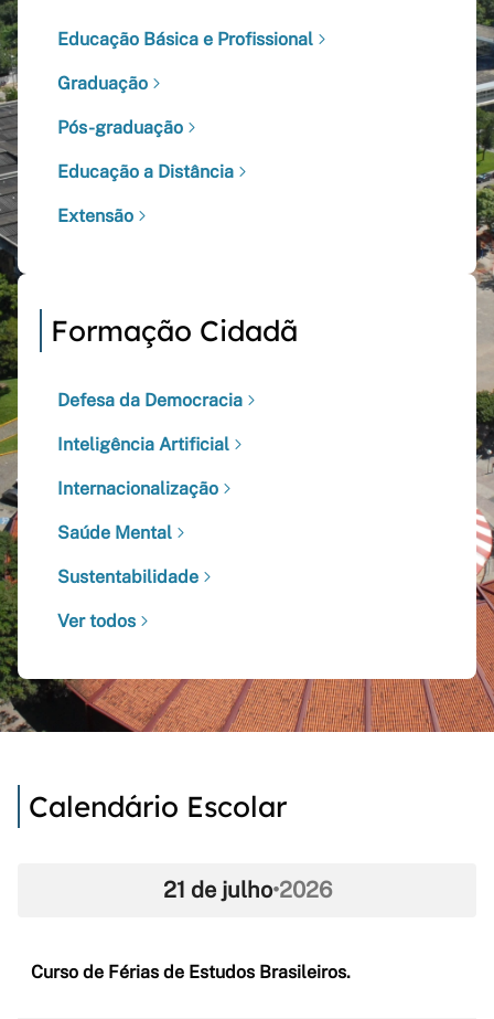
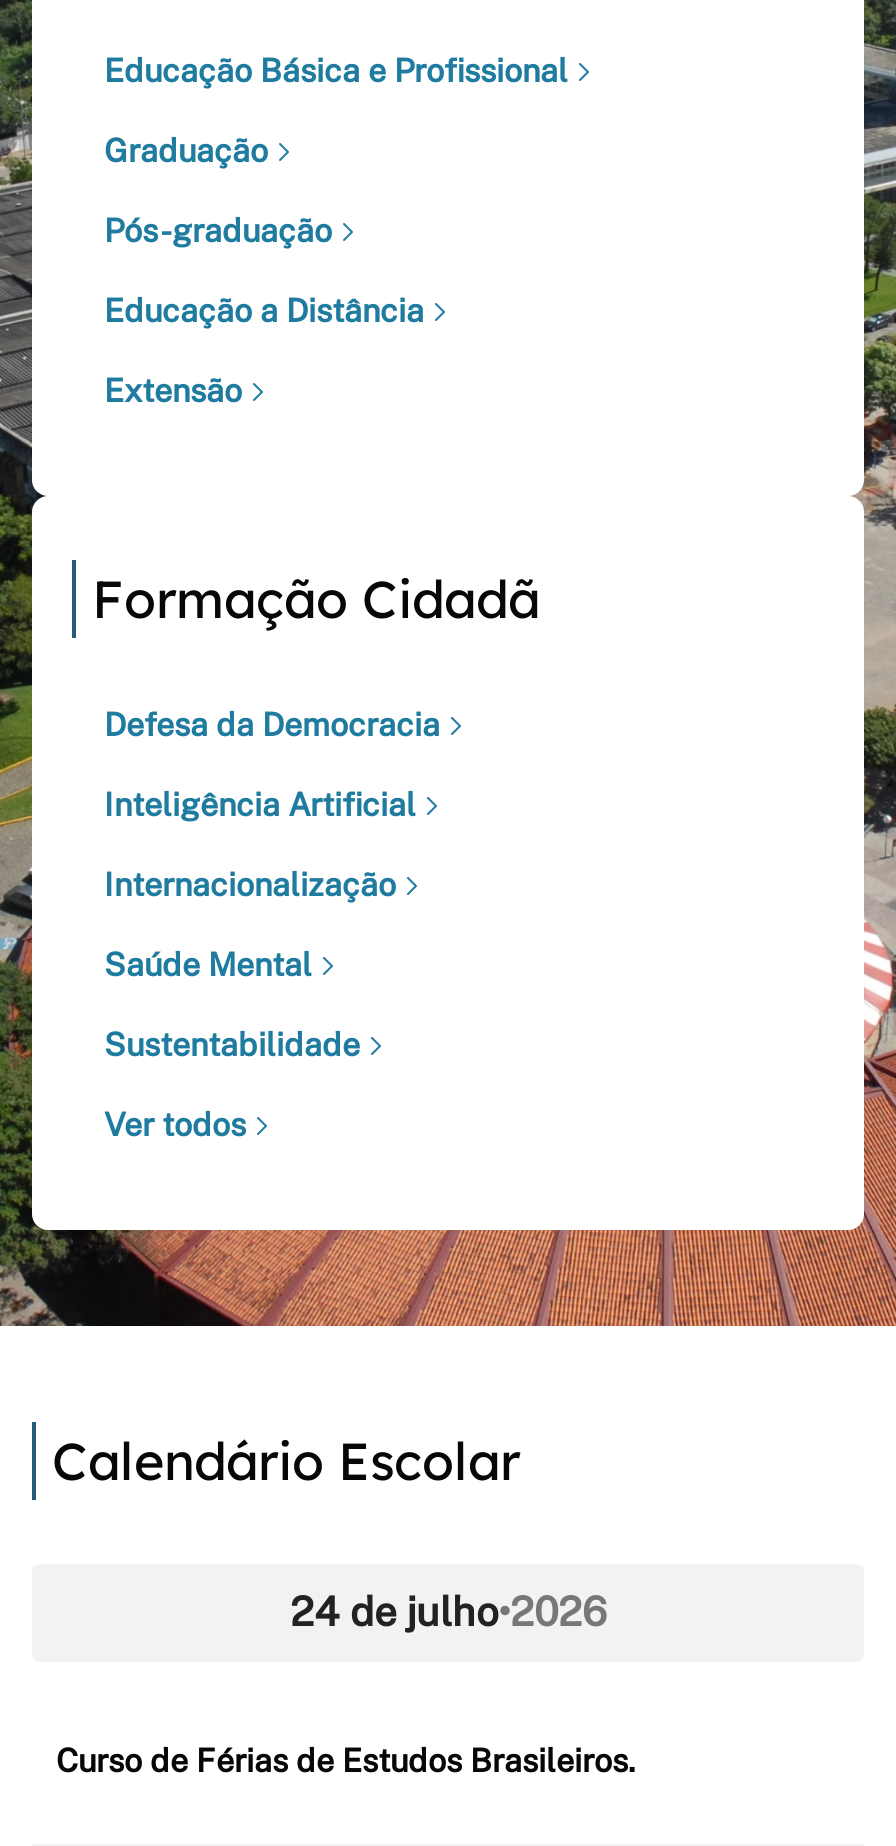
- 21 de julho•2026
+ 24 de julho•2026
